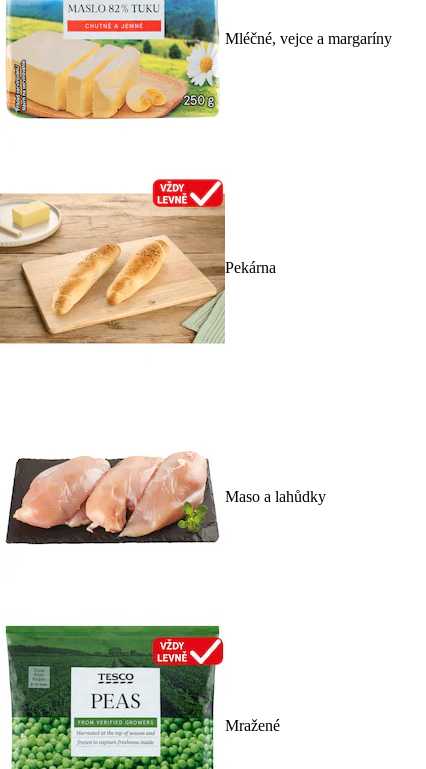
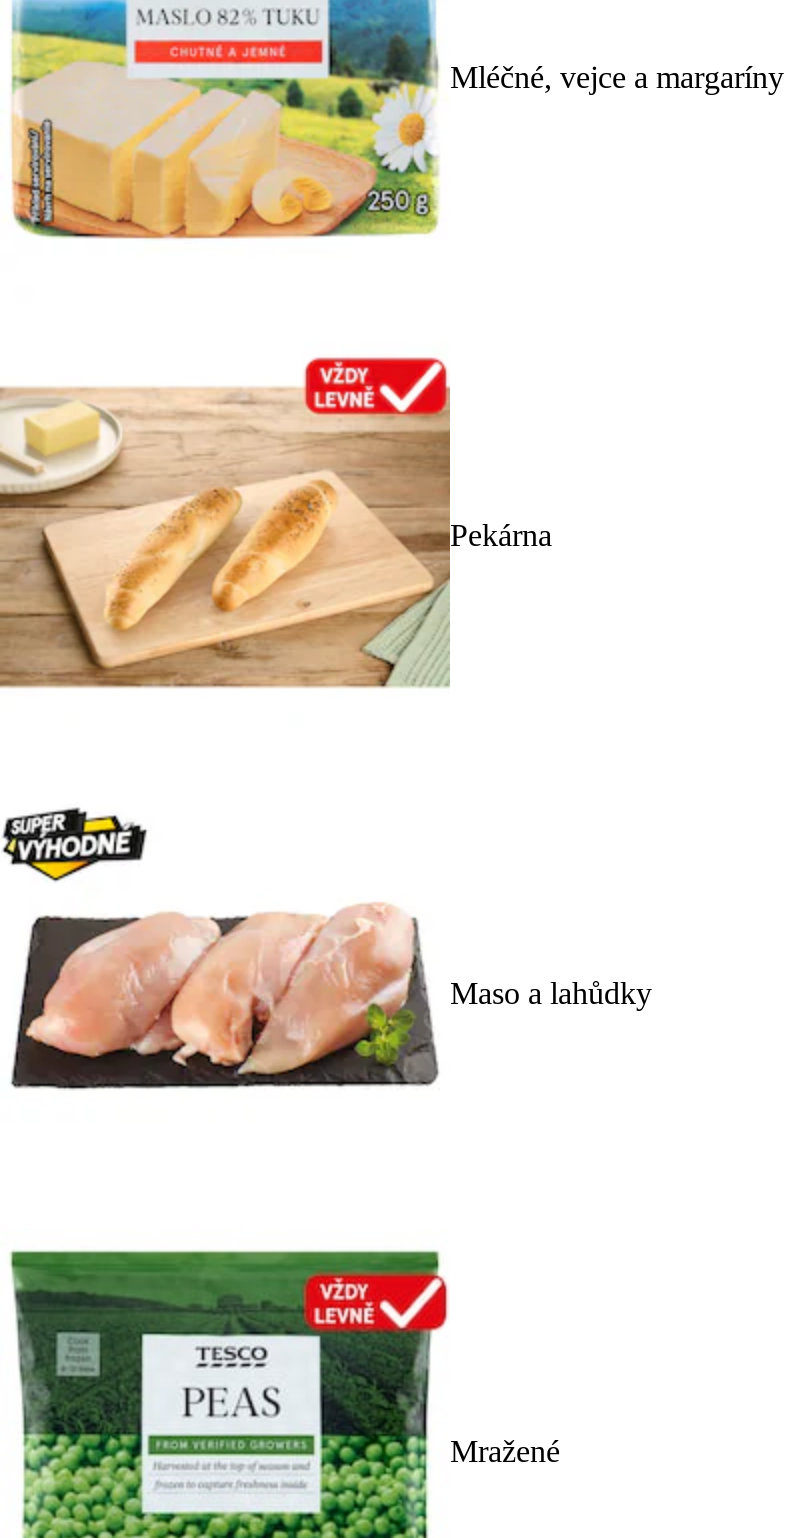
+ [image]
